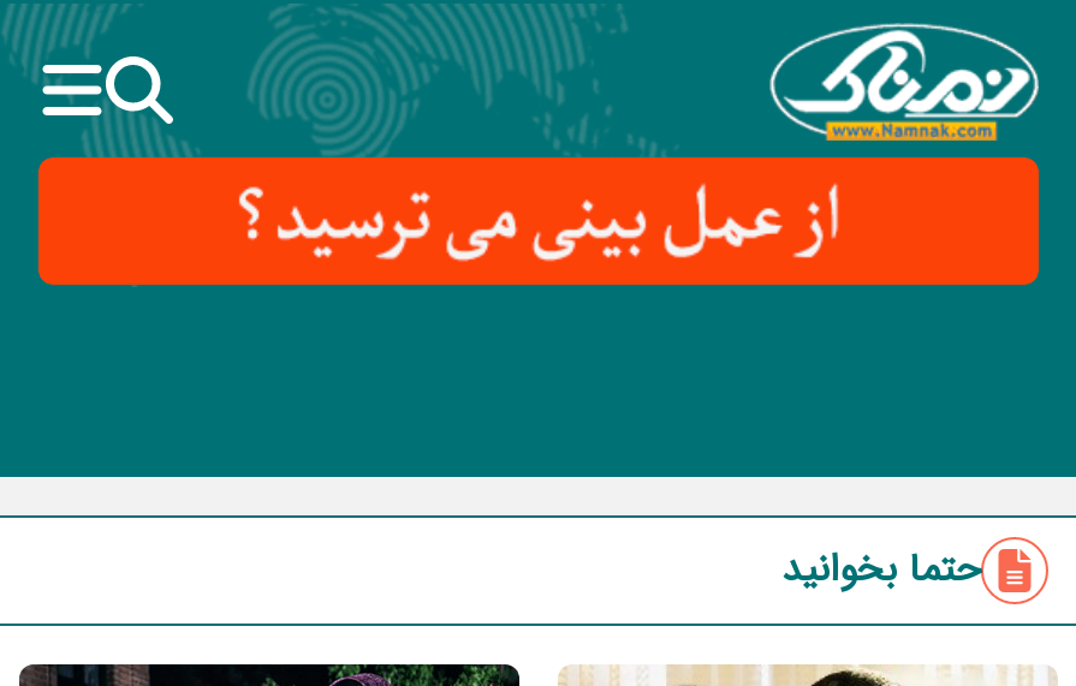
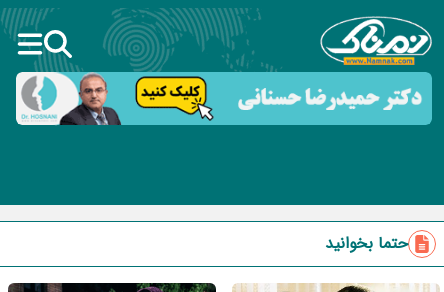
- [image]
+ [image]
